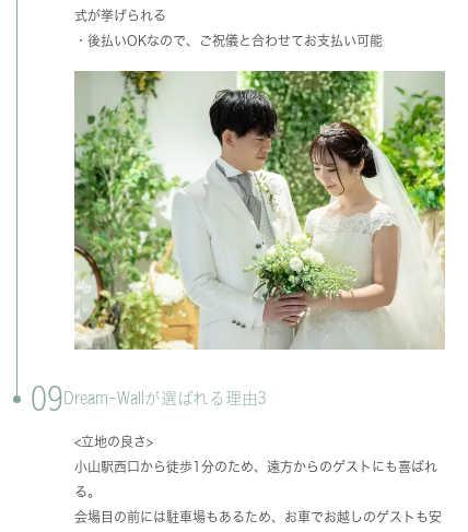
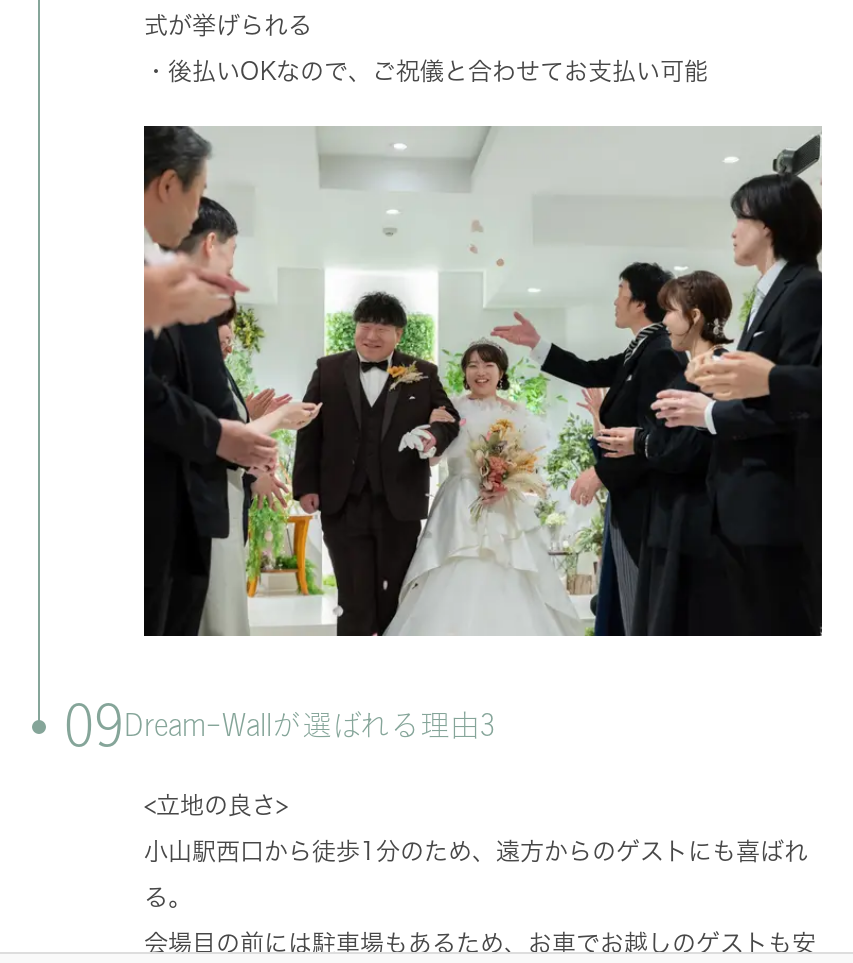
- [image]
+ [image]
